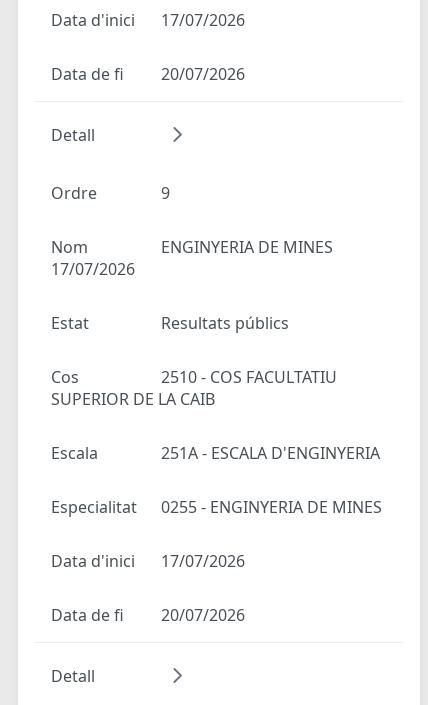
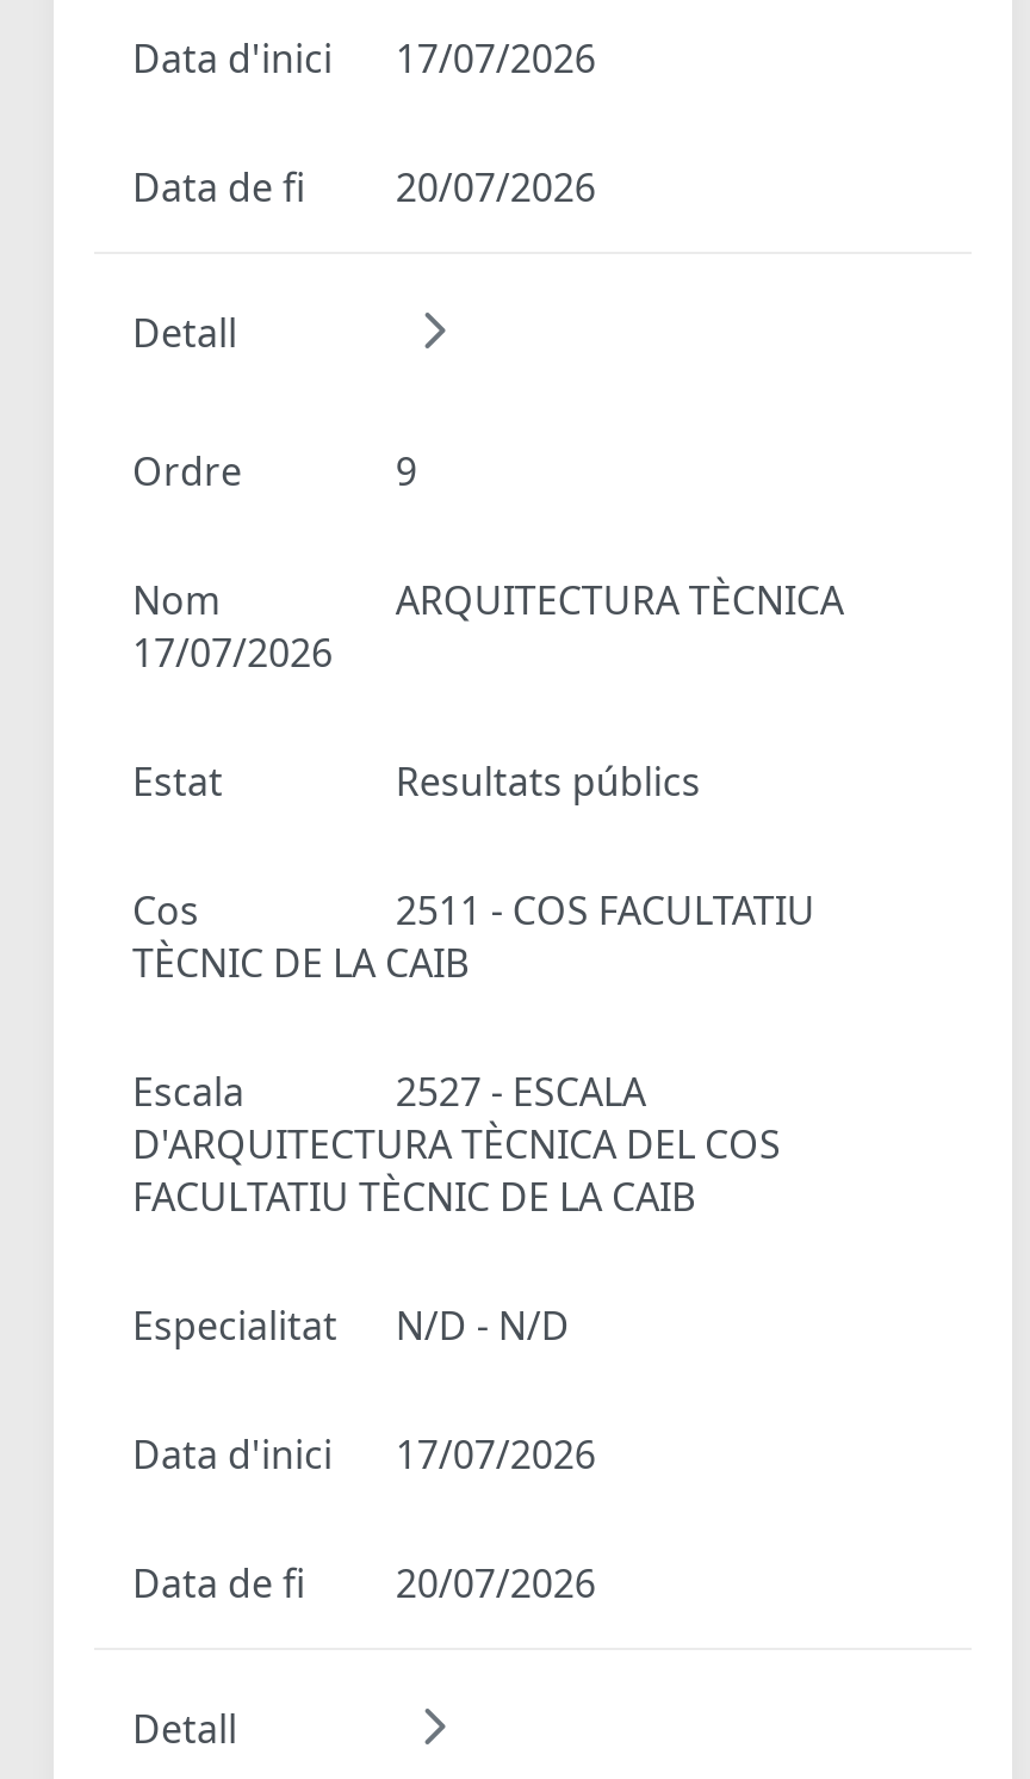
- ENGINYERIA DE MINES
+ ARQUITECTURA TÈCNICA

- 2510 - COS FACULTATIU
+ 2511 - COS FACULTATIU

- SUPERIOR DE LA CAIB
+ TÈCNIC DE LA CAIB

- 251A - ESCALA D'ENGINYERIA
+ 2527 - ESCALA
+ D'ARQUITECTURA TÈCNICA DEL COS
+ FACULTATIU TÈCNIC DE LA CAIB

- 0255 - ENGINYERIA DE MINES
+ N/D - N/D
